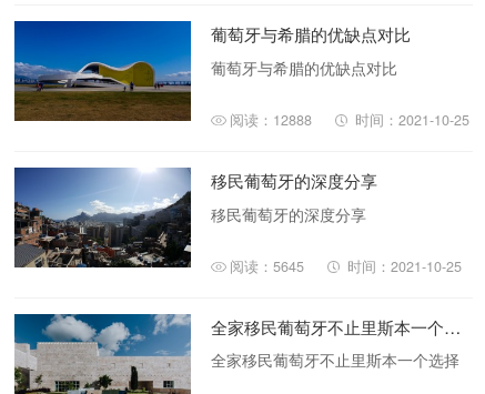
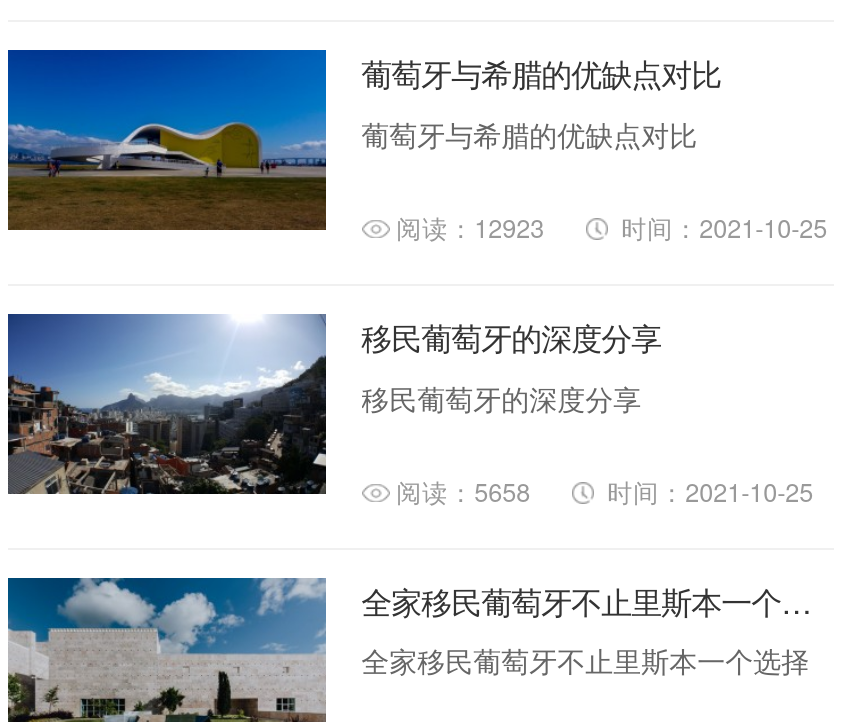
- 阅读：12888
+ 阅读：12923

- 阅读：5645
+ 阅读：5658
